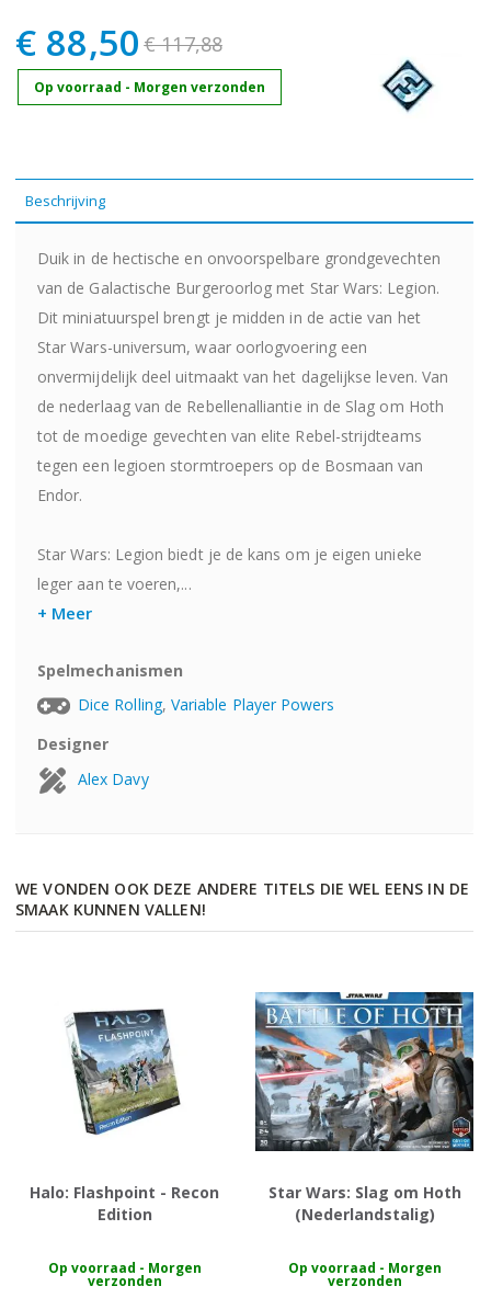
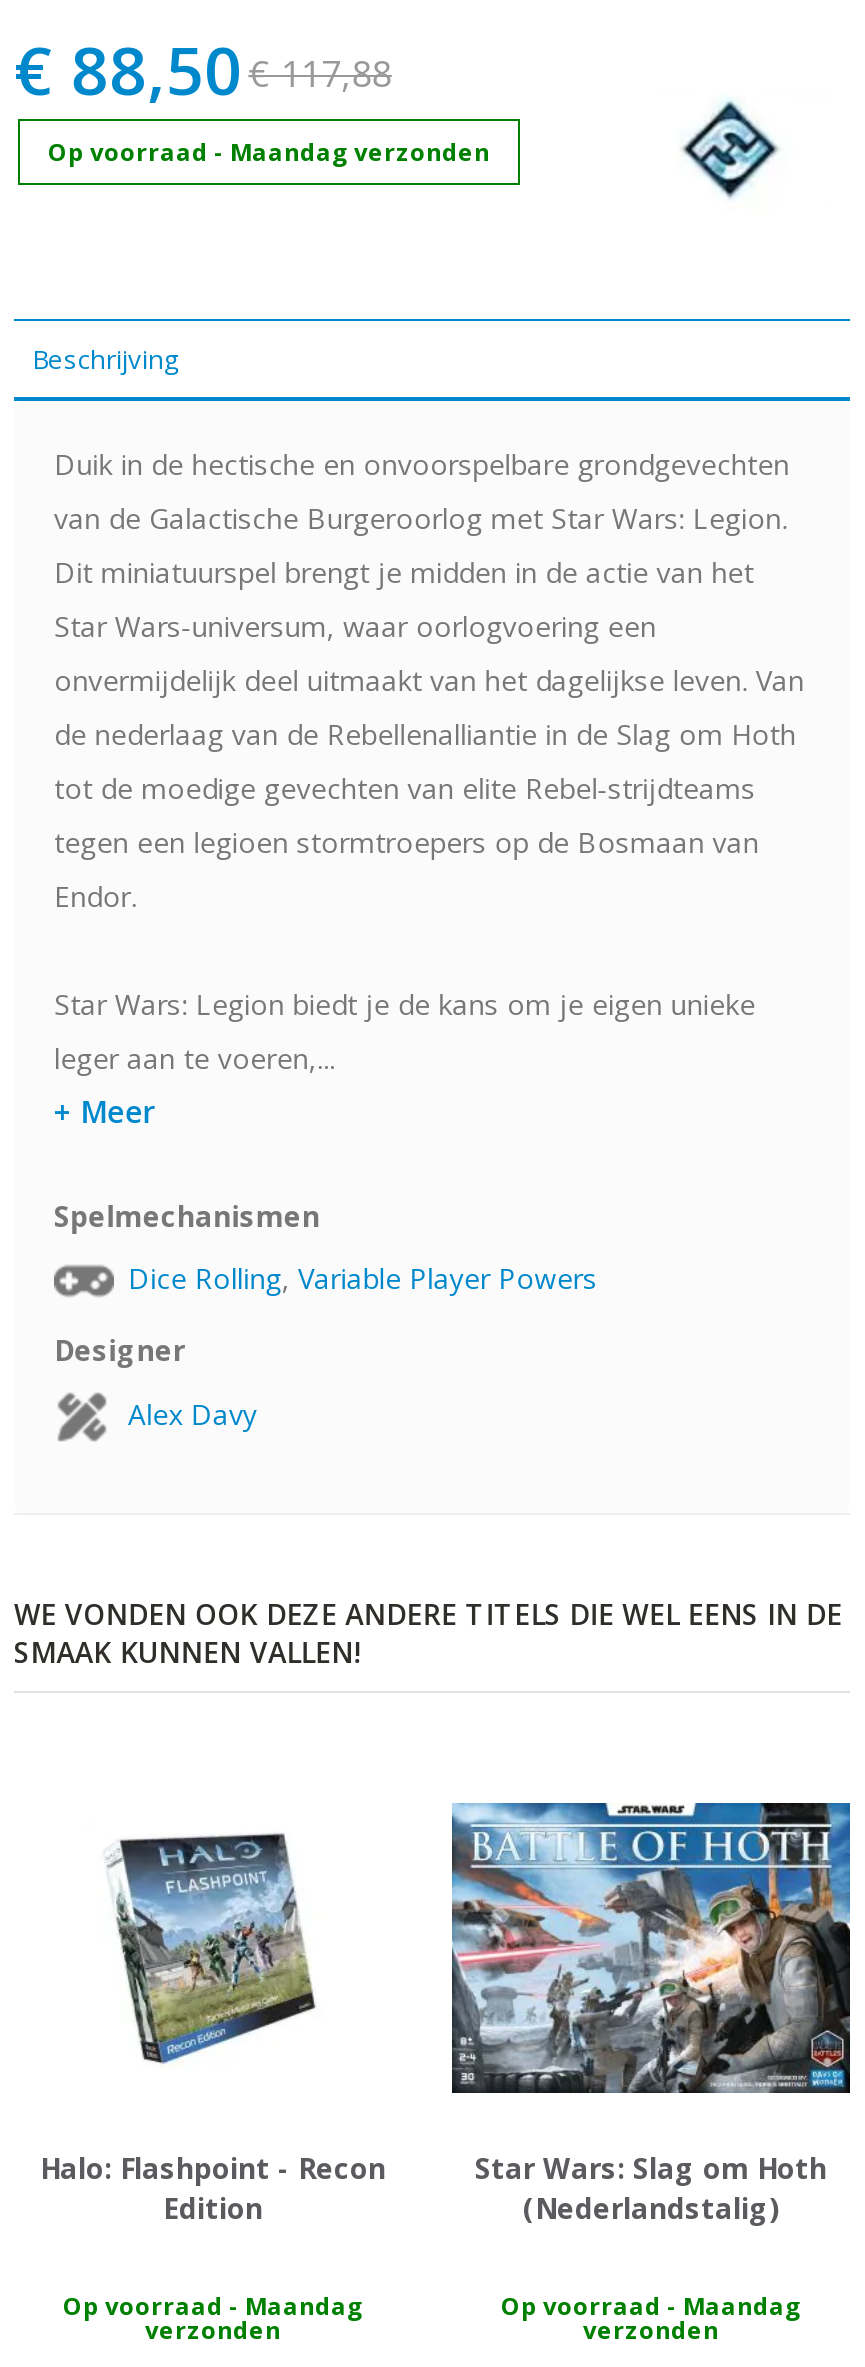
- Op voorraad - Morgen verzonden
+ Op voorraad - Maandag verzonden

- Op voorraad - Morgen
+ Op voorraad - Maandag

- Op voorraad - Morgen
+ Op voorraad - Maandag
